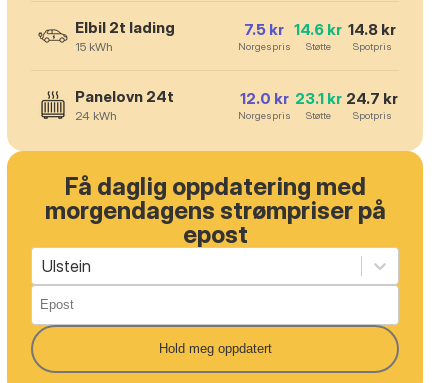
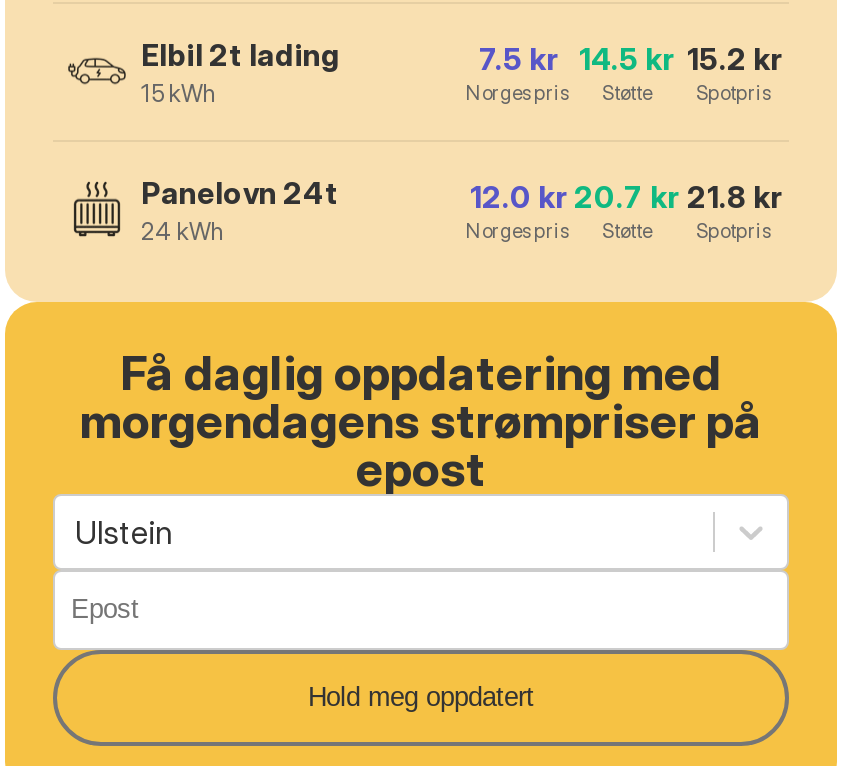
- 14.6 kr
+ 14.5 kr

- 14.8 kr
+ 15.2 kr

- 23.1 kr
+ 20.7 kr

- 24.7 kr
+ 21.8 kr
